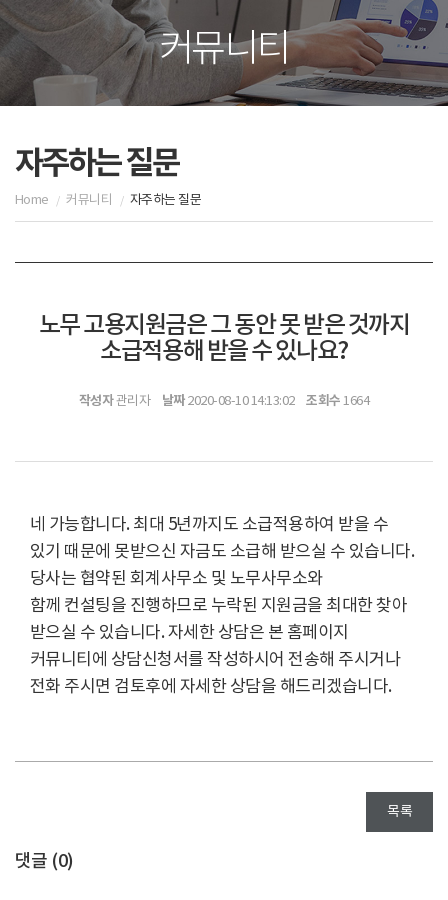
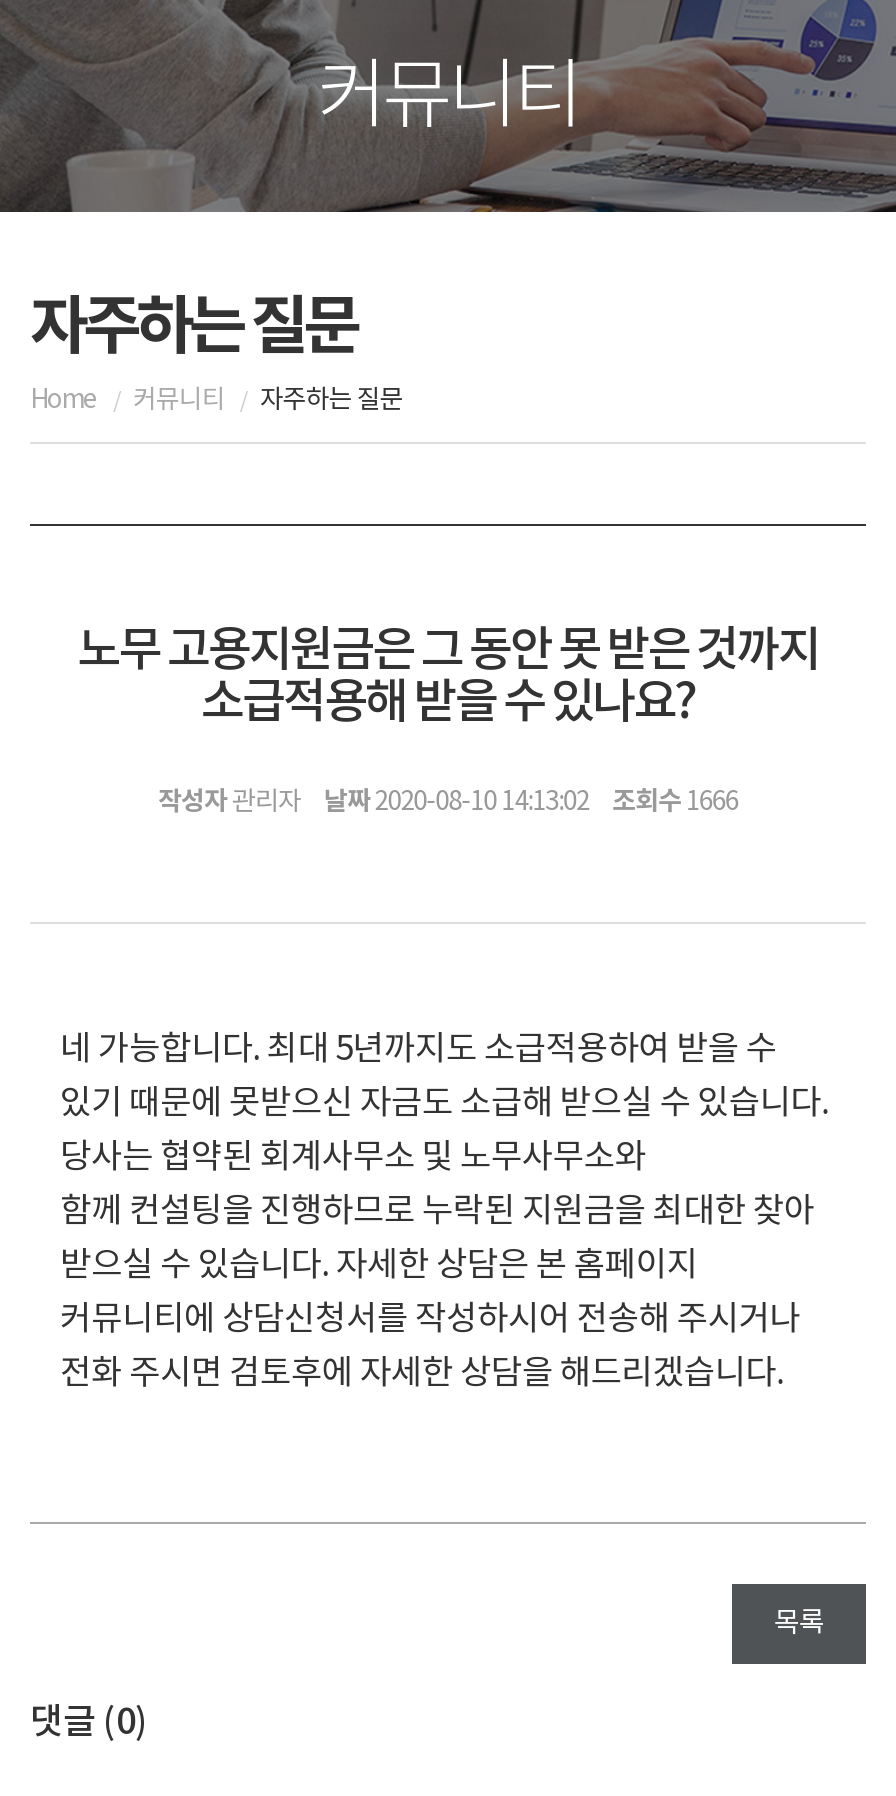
- 작성자관리자 날짜2020-08-10 14:13:02 조회수 1664
+ 작성자관리자 날짜2020-08-10 14:13:02 조회수 1666
